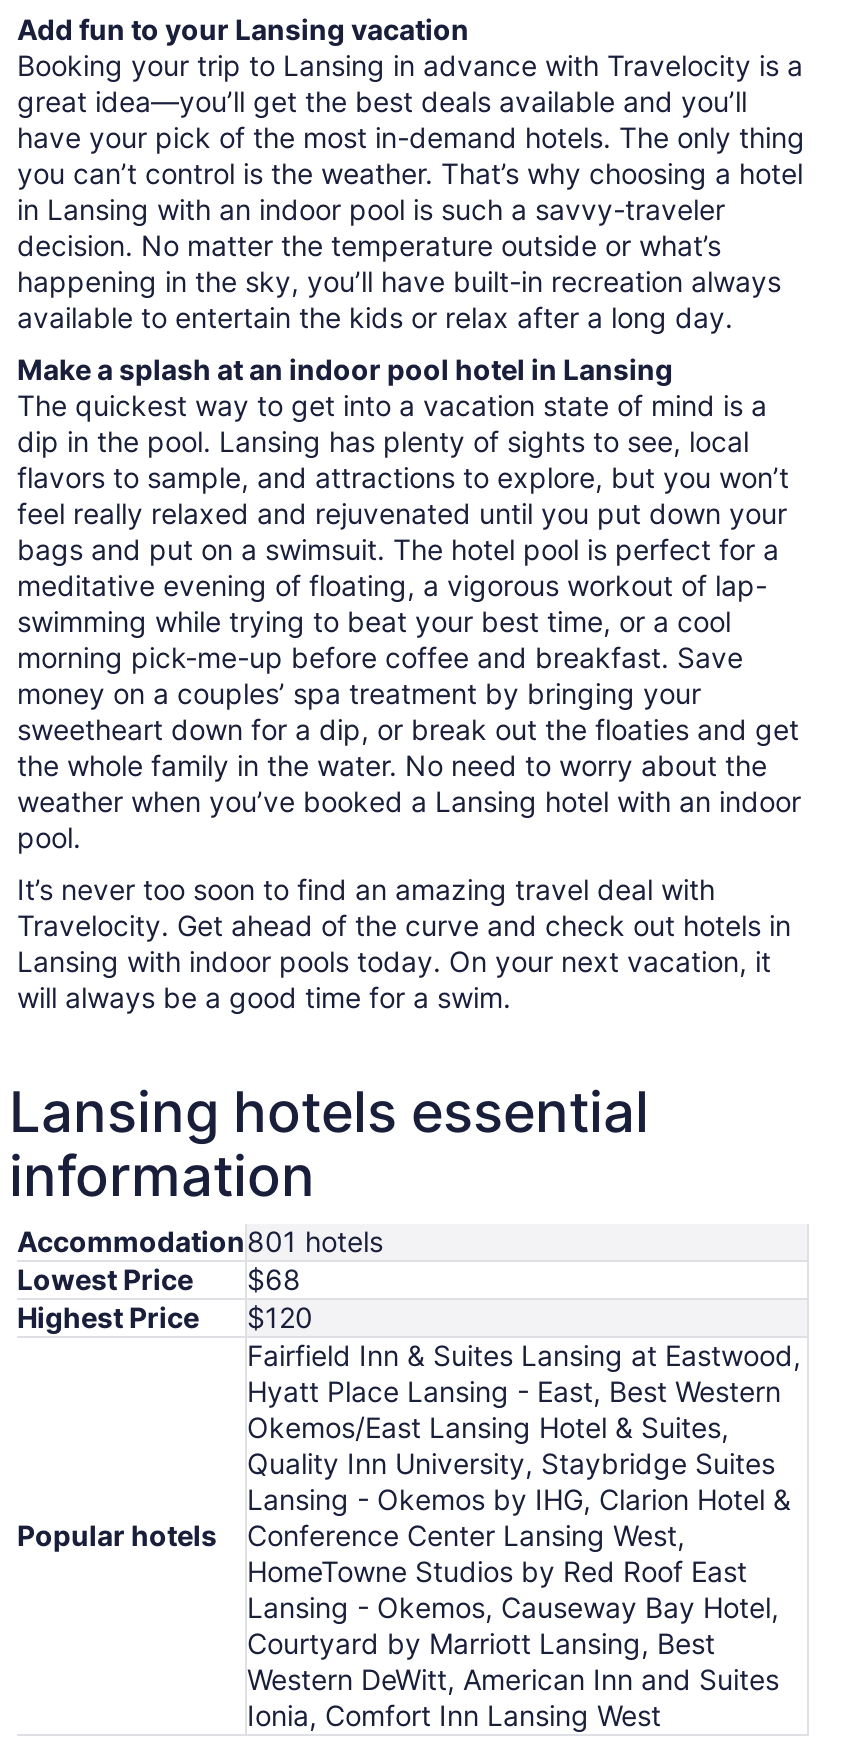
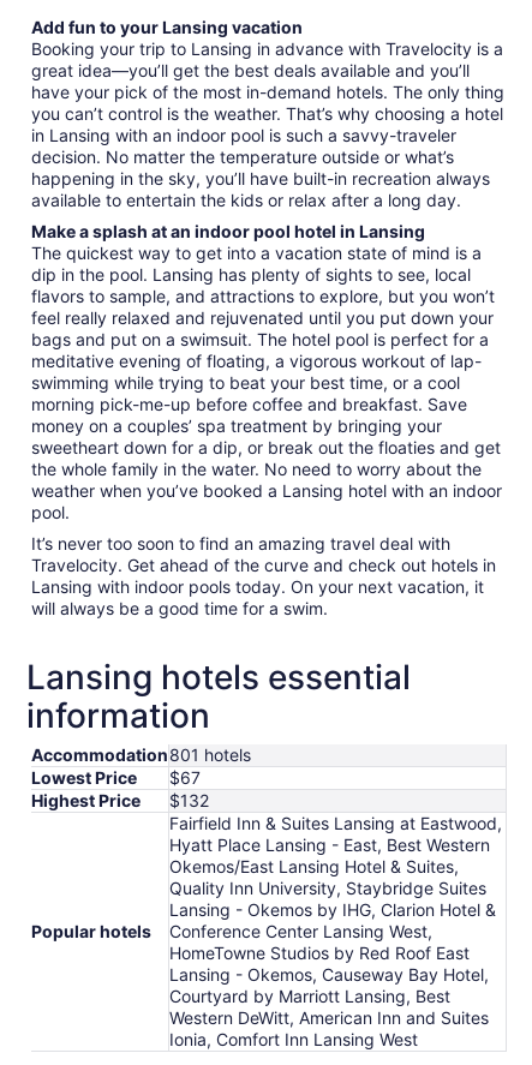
- Lowest Price $68
+ Lowest Price $67

- Highest Price $120
+ Highest Price $132
